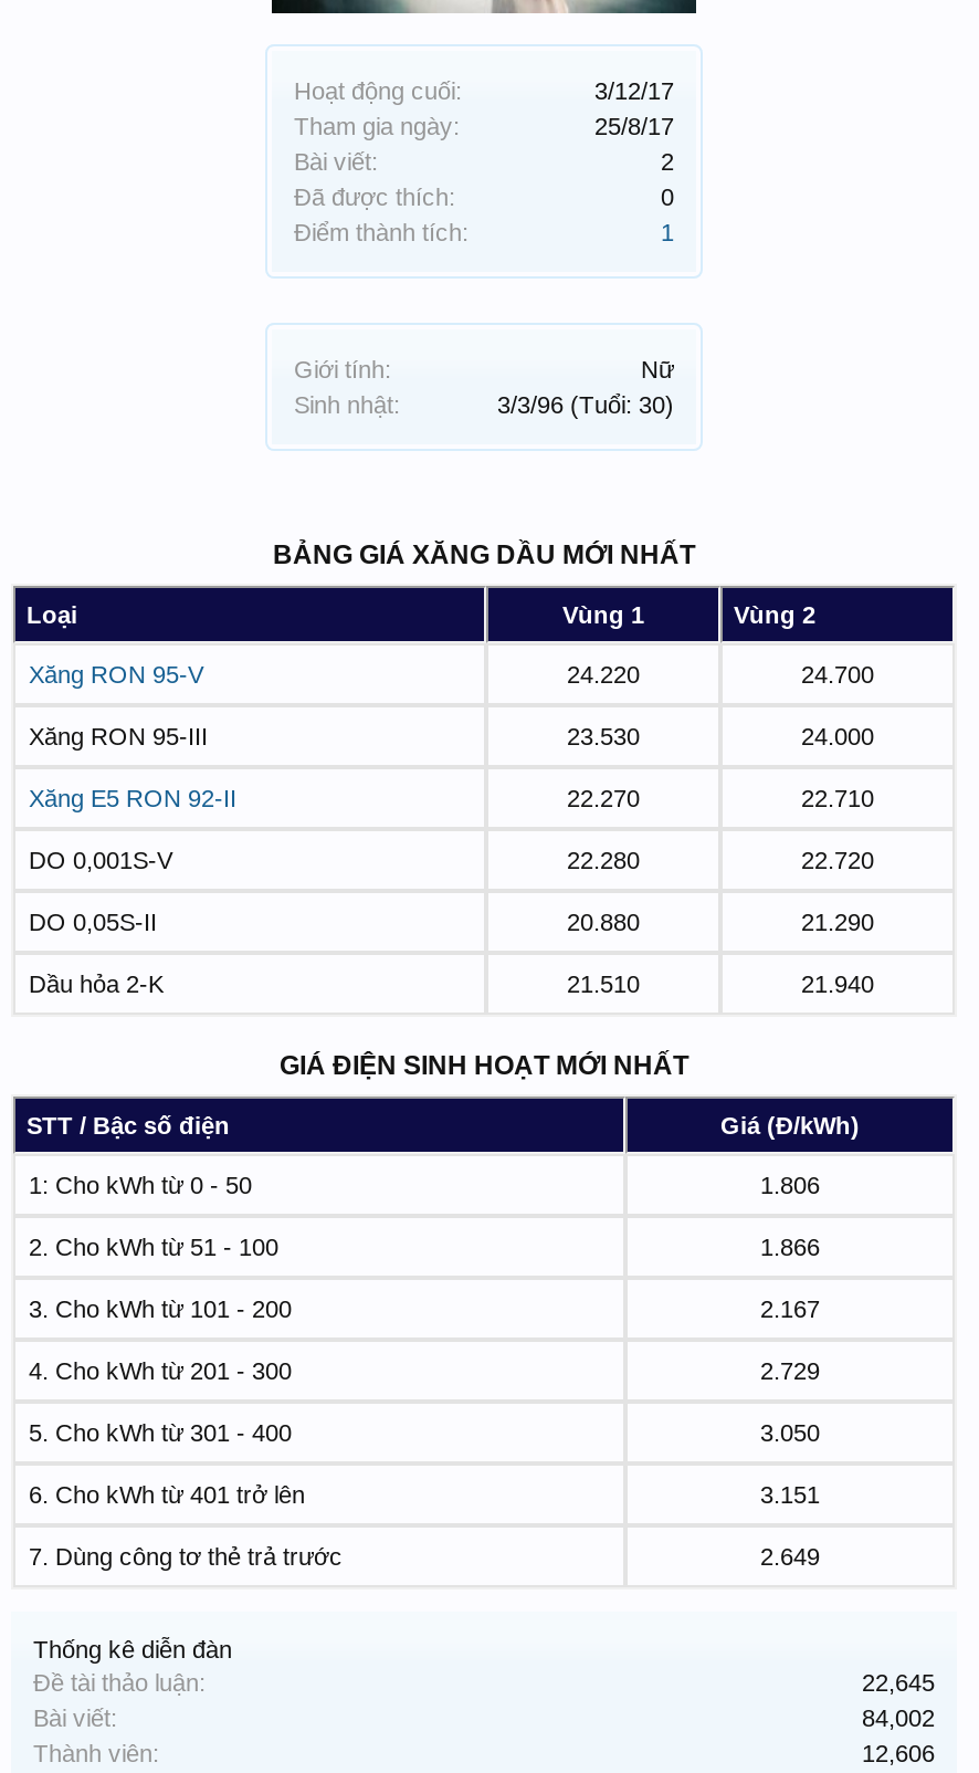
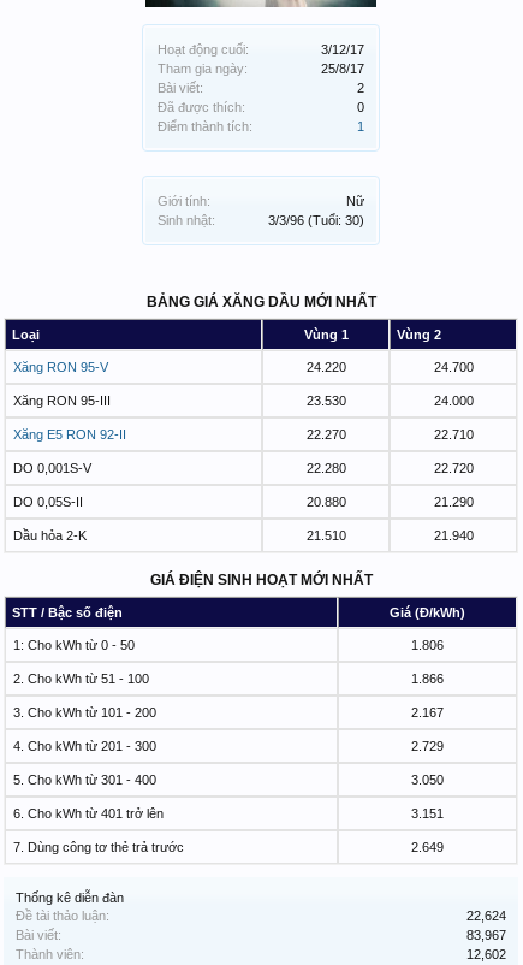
- 22,645
+ 22,624

- 84,002
+ 83,967

- 12,606
+ 12,602
